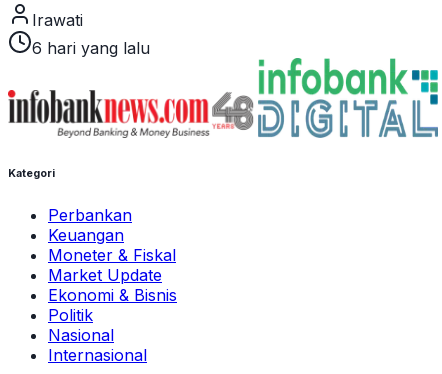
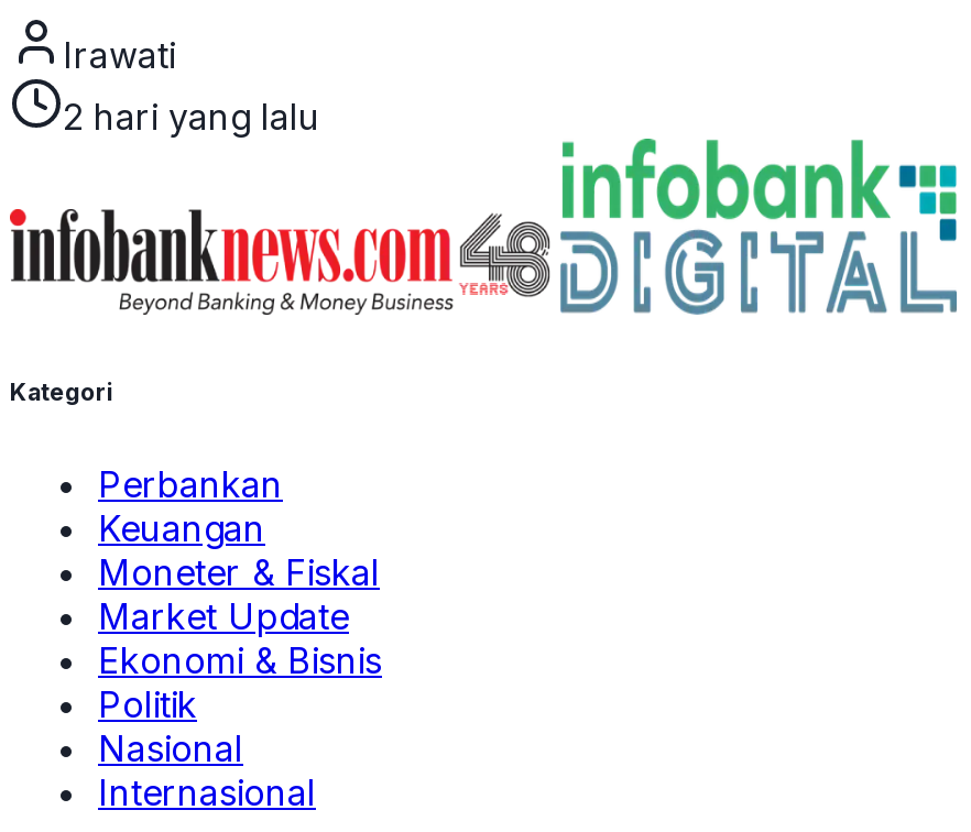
- 6 hari yang lalu
+ 2 hari yang lalu
